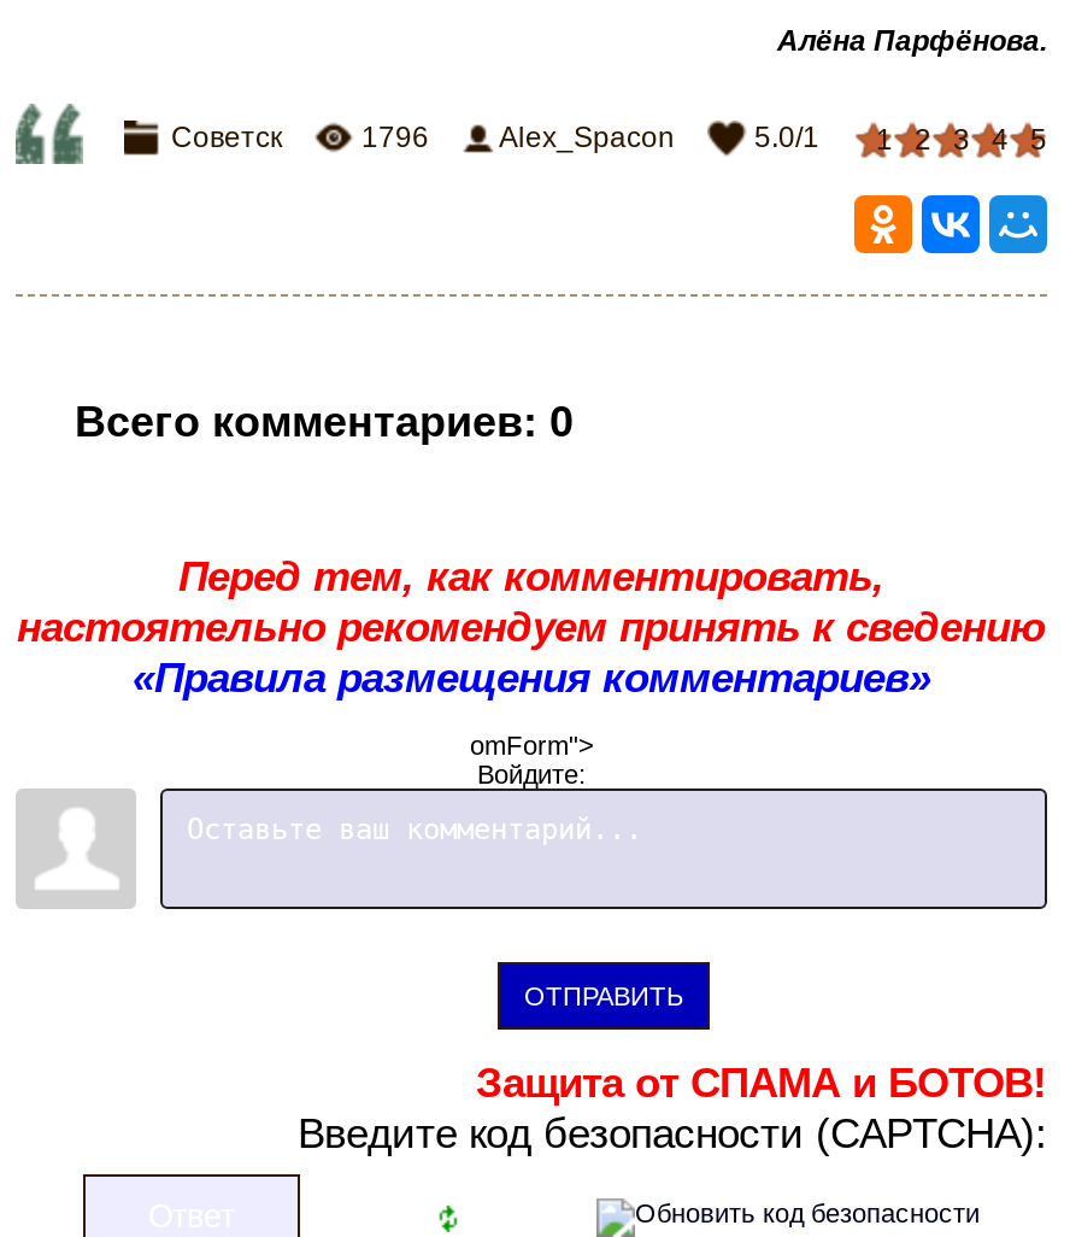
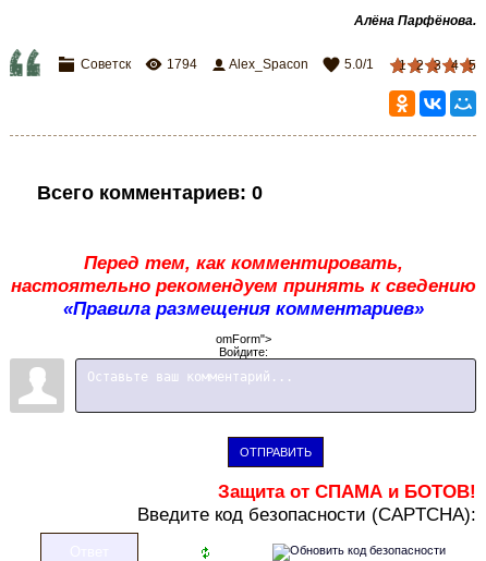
- 1796
+ 1794
